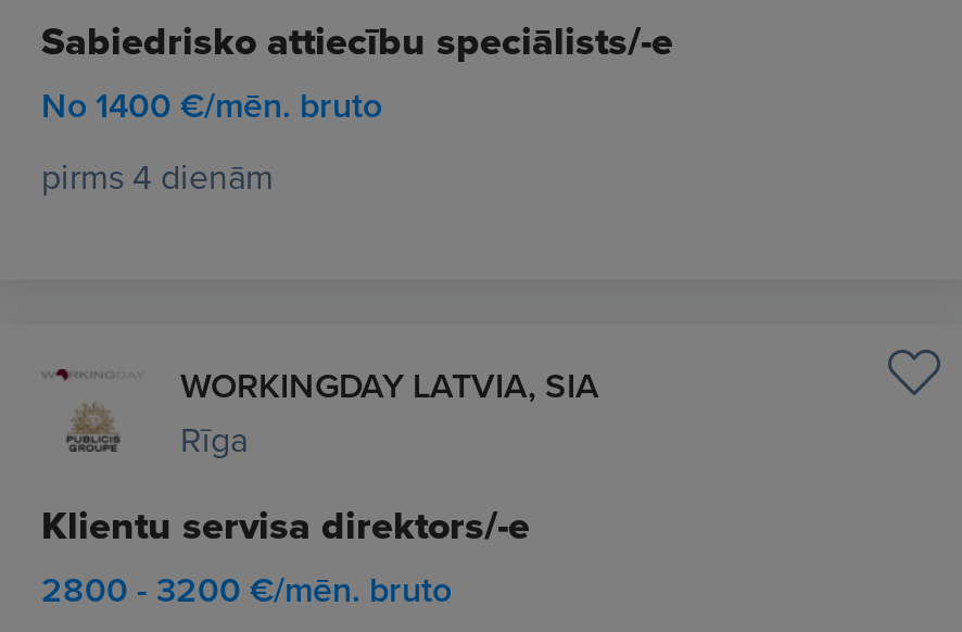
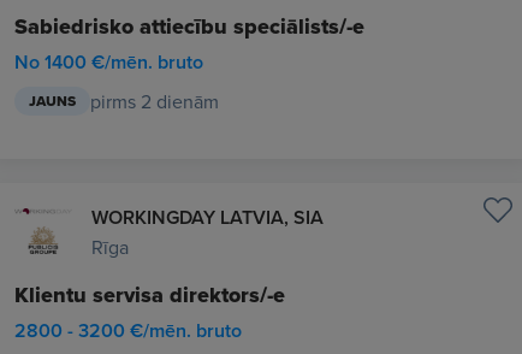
- pirms 4 dienām
+ JAUNS
+ pirms 2 dienām
